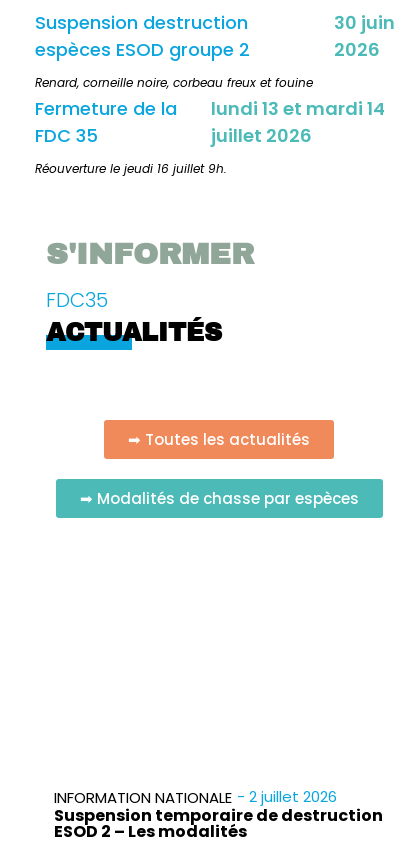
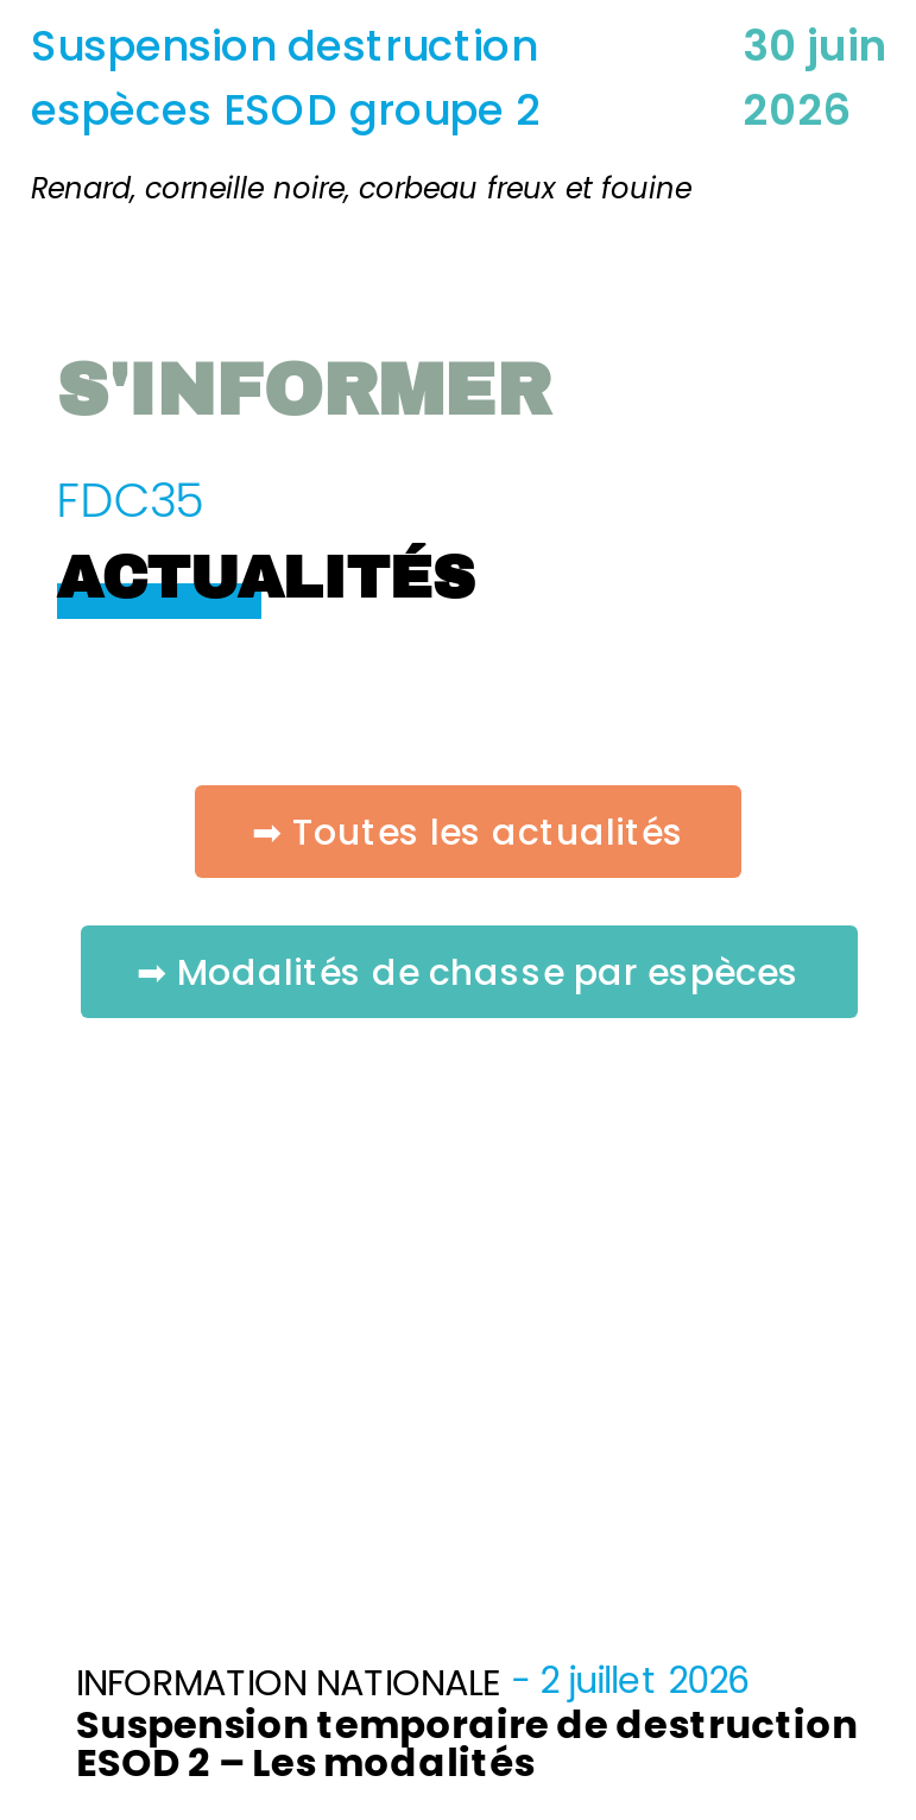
- Fermeture de la
- FDC 35

- lundi 13 et mardi 14
- juillet 2026
- Réouverture le jeudi 16 juillet 9h.
